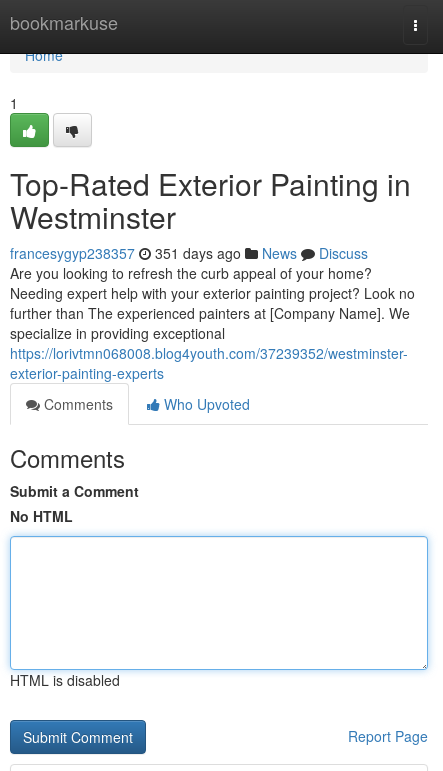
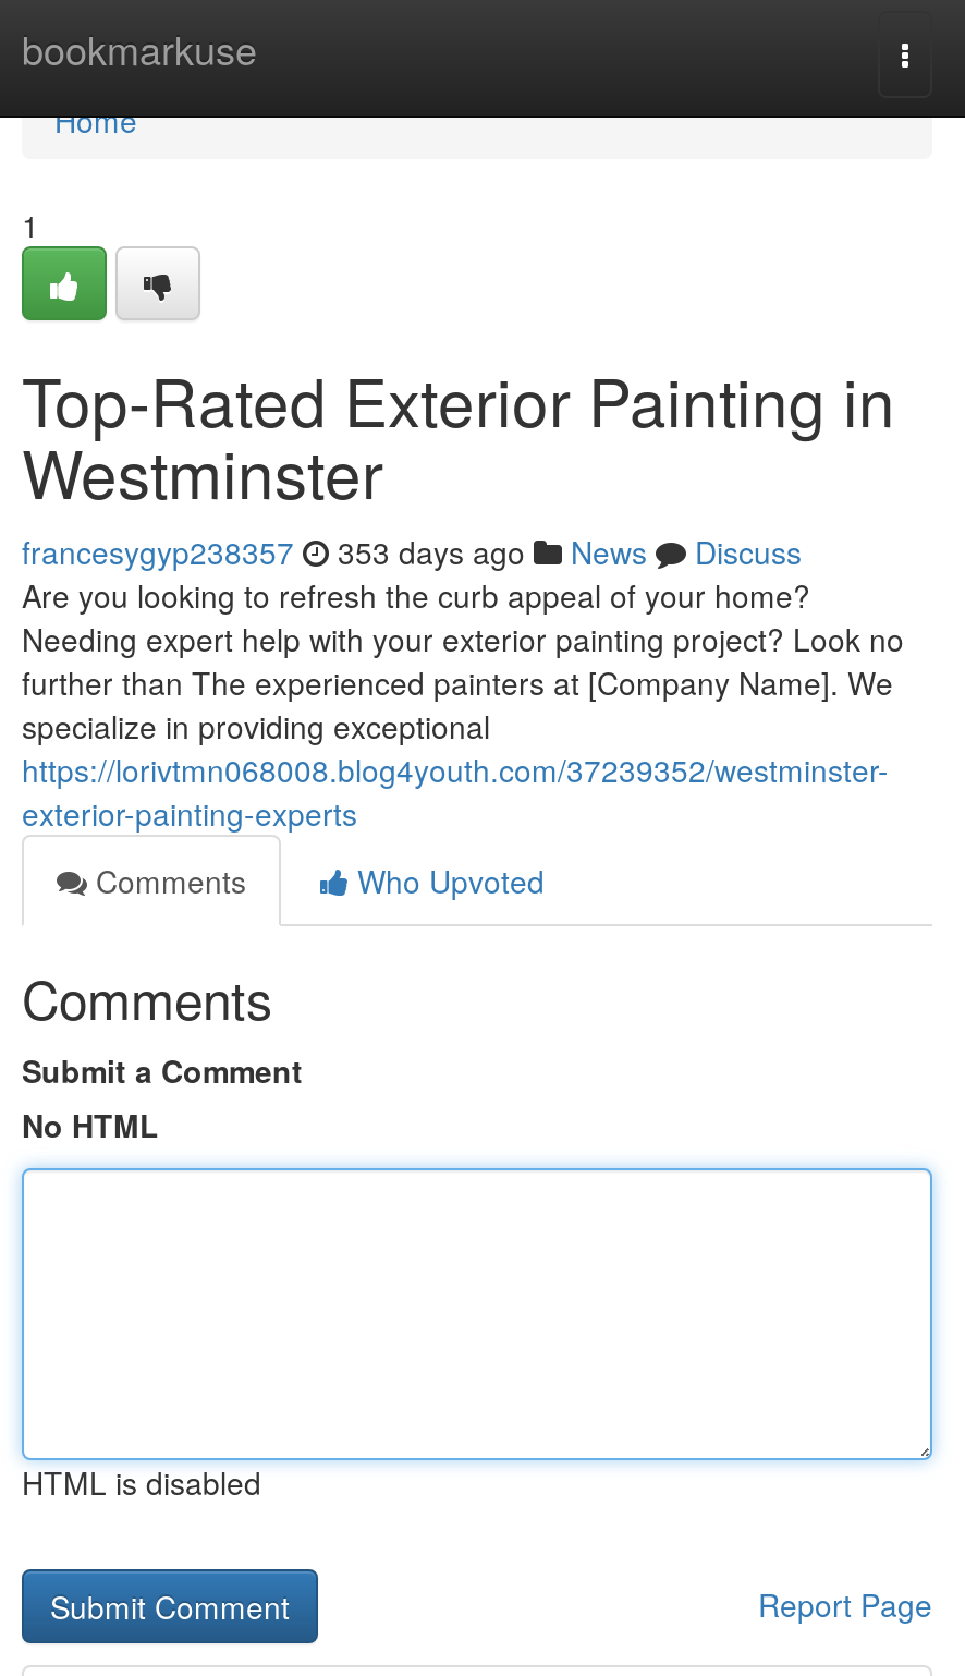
- francesygyp238357 351 days ago News Discuss
+ francesygyp238357 353 days ago News Discuss
